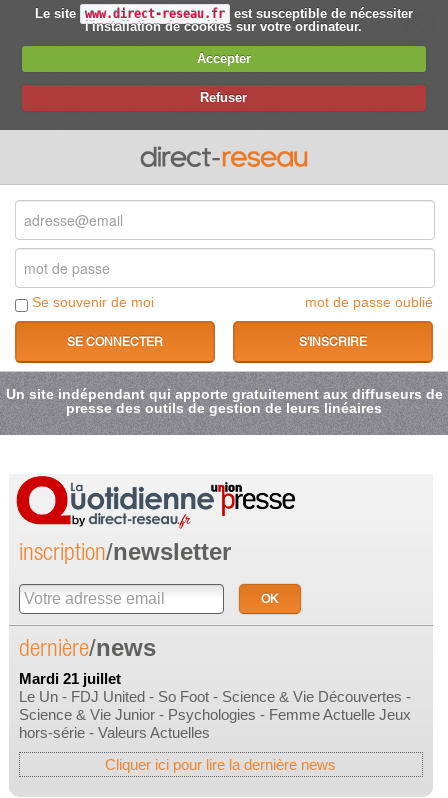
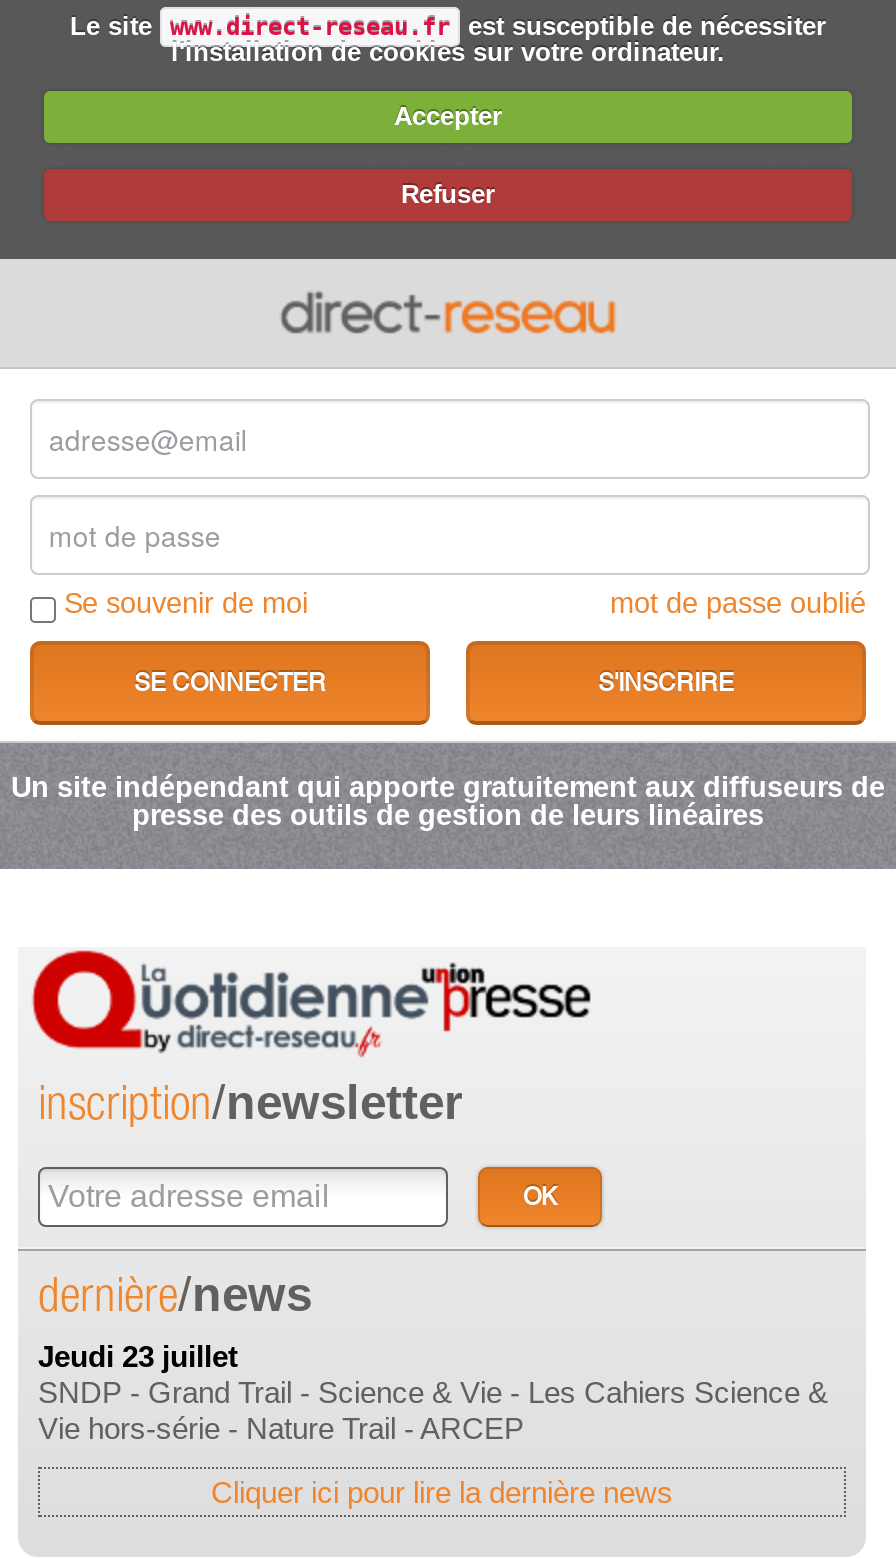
- Mardi 21 juillet
- Le Un - FDJ United - So Foot - Science & Vie Découvertes -
- Science & Vie Junior - Psychologies - Femme Actuelle Jeux
- hors-série - Valeurs Actuelles
+ Jeudi 23 juillet
+ SNDP - Grand Trail - Science & Vie - Les Cahiers Science &
+ Vie hors-série - Nature Trail - ARCEP
